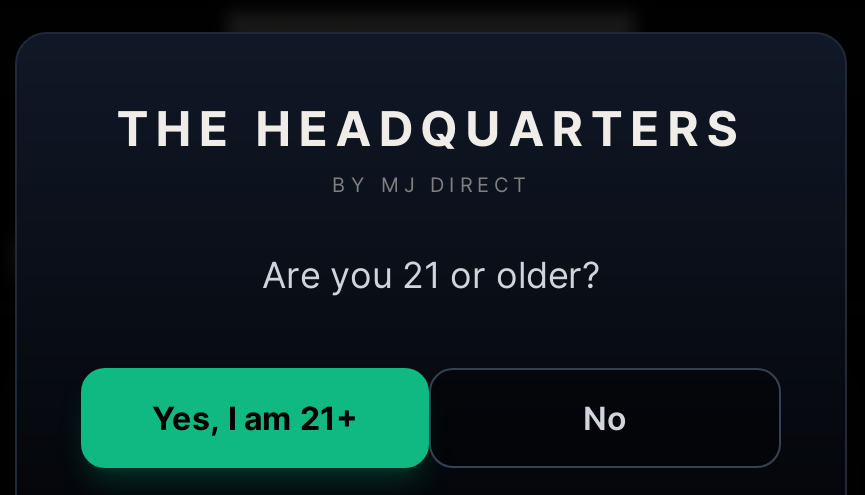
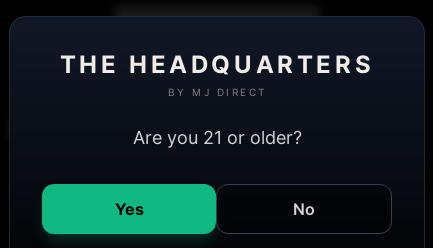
- Yes, I am 21+
+ Yes
